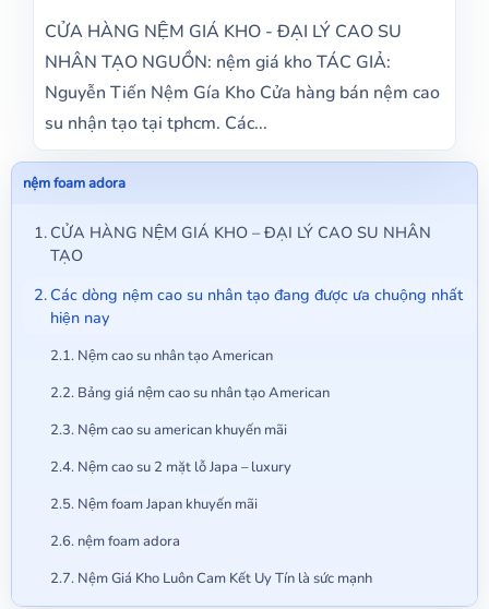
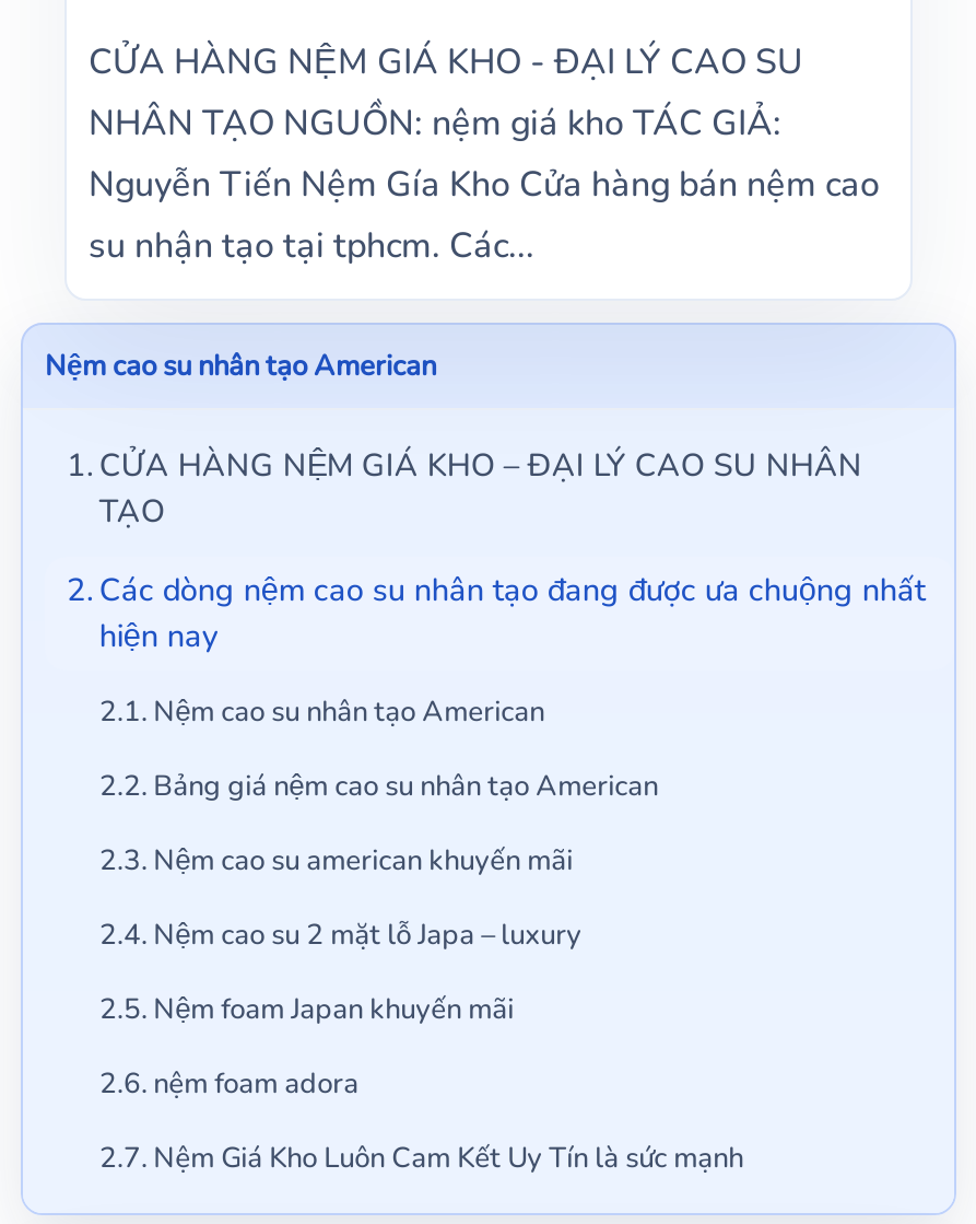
- nệm foam adora
+ Nệm cao su nhân tạo American
